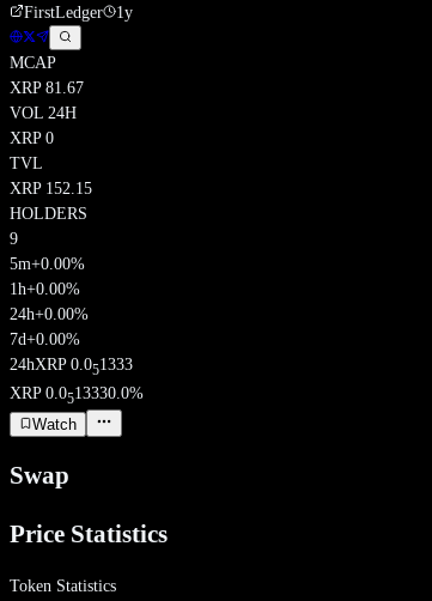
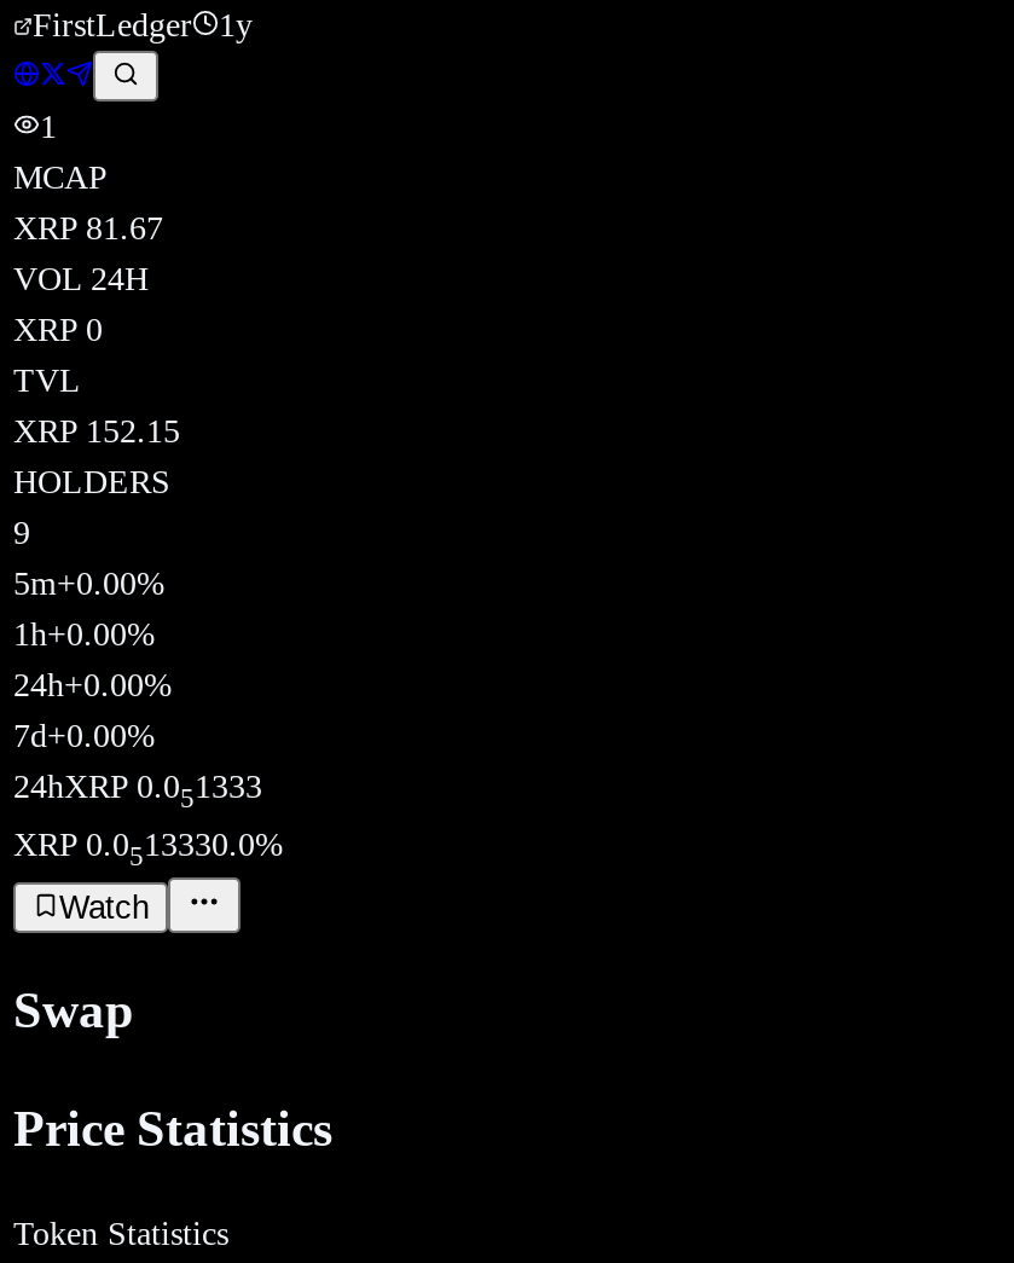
+ 1
